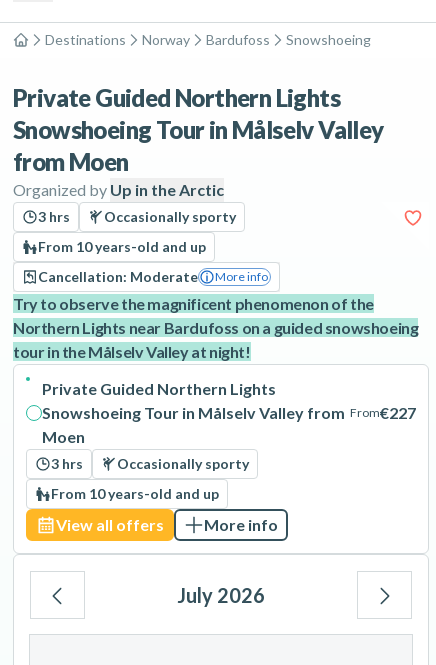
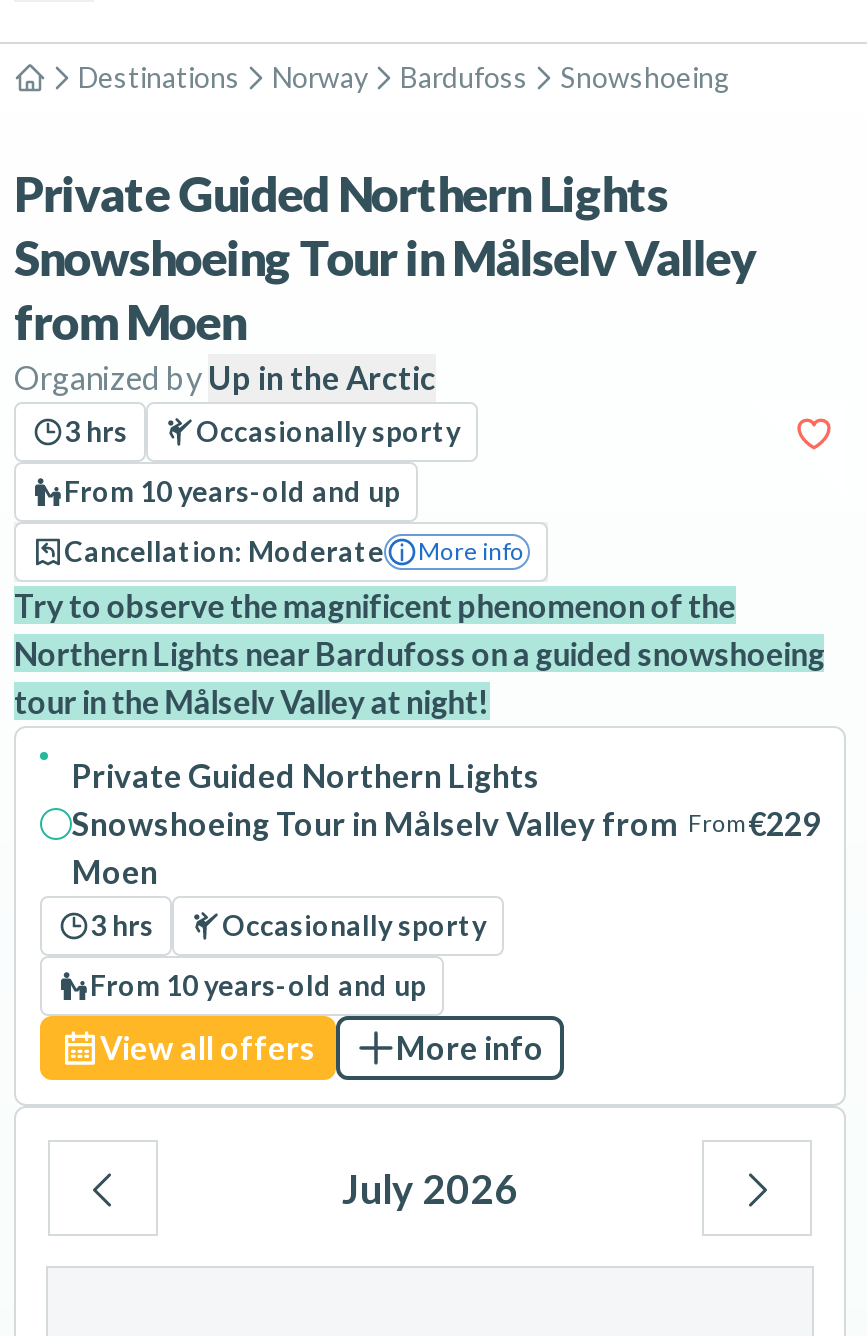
- Snowshoeing Tour in Målselv Valley from From€227
+ Snowshoeing Tour in Målselv Valley from From€229
